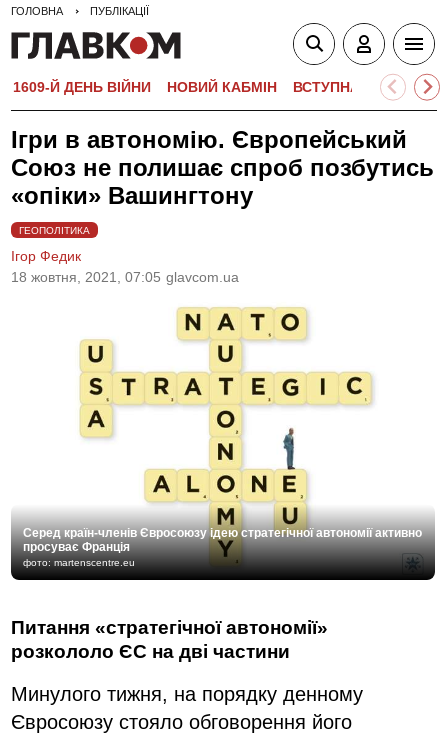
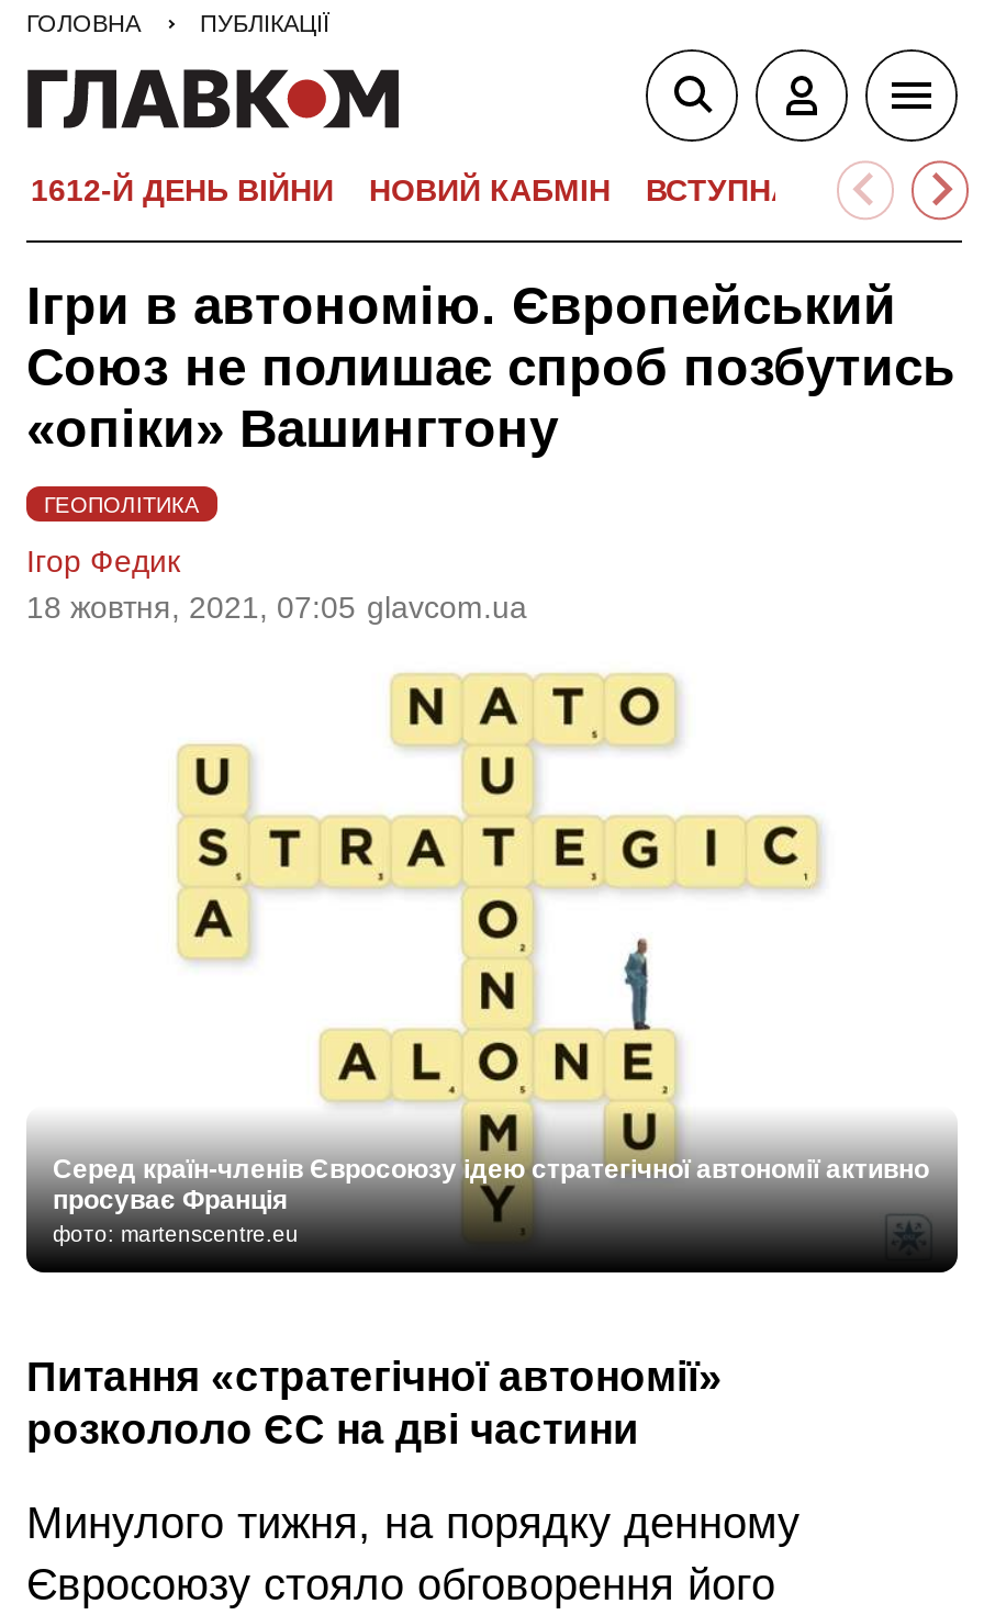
- 1609-Й ДЕНЬ ВІЙНИ
+ 1612-Й ДЕНЬ ВІЙНИ
